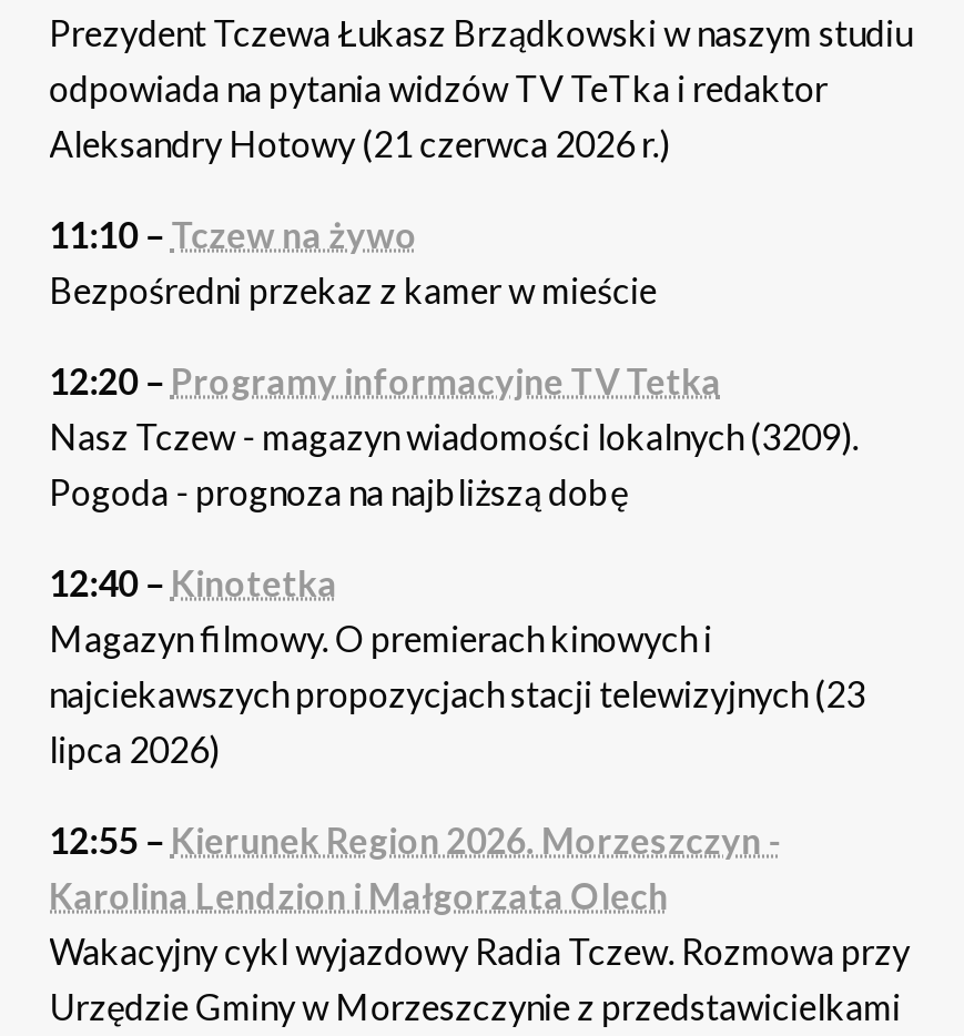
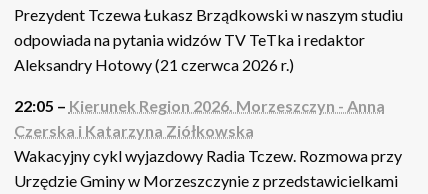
- 11:10 – Tczew na żywo
- Bezpośredni przekaz z kamer w mieście
- 12:20 – Programy informacyjne TV Tetka
- Nasz Tczew - magazyn wiadomości lokalnych (3209).
- Pogoda - prognoza na najbliższą dobę
- 12:40 – Kinotetka
- Magazyn filmowy. O premierach kinowych i
- najciekawszych propozycjach stacji telewizyjnych (23
- lipca 2026)
- 12:55 – Kierunek Region 2026. Morzeszczyn -
- Karolina Lendzion i Małgorzata Olech
+ 22:05 – Kierunek Region 2026. Morzeszczyn - Anna
+ Czerska i Katarzyna Ziółkowska
